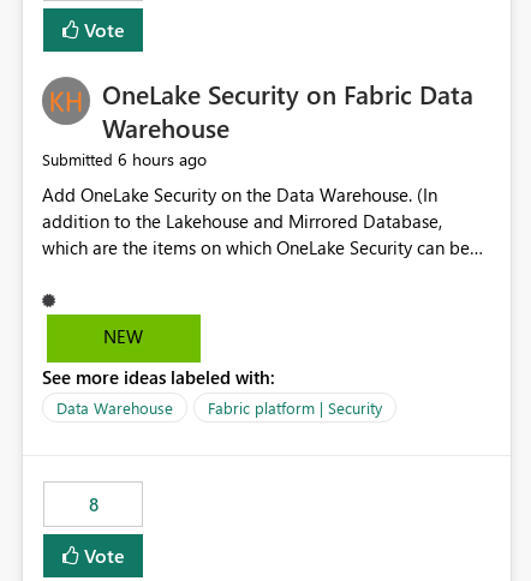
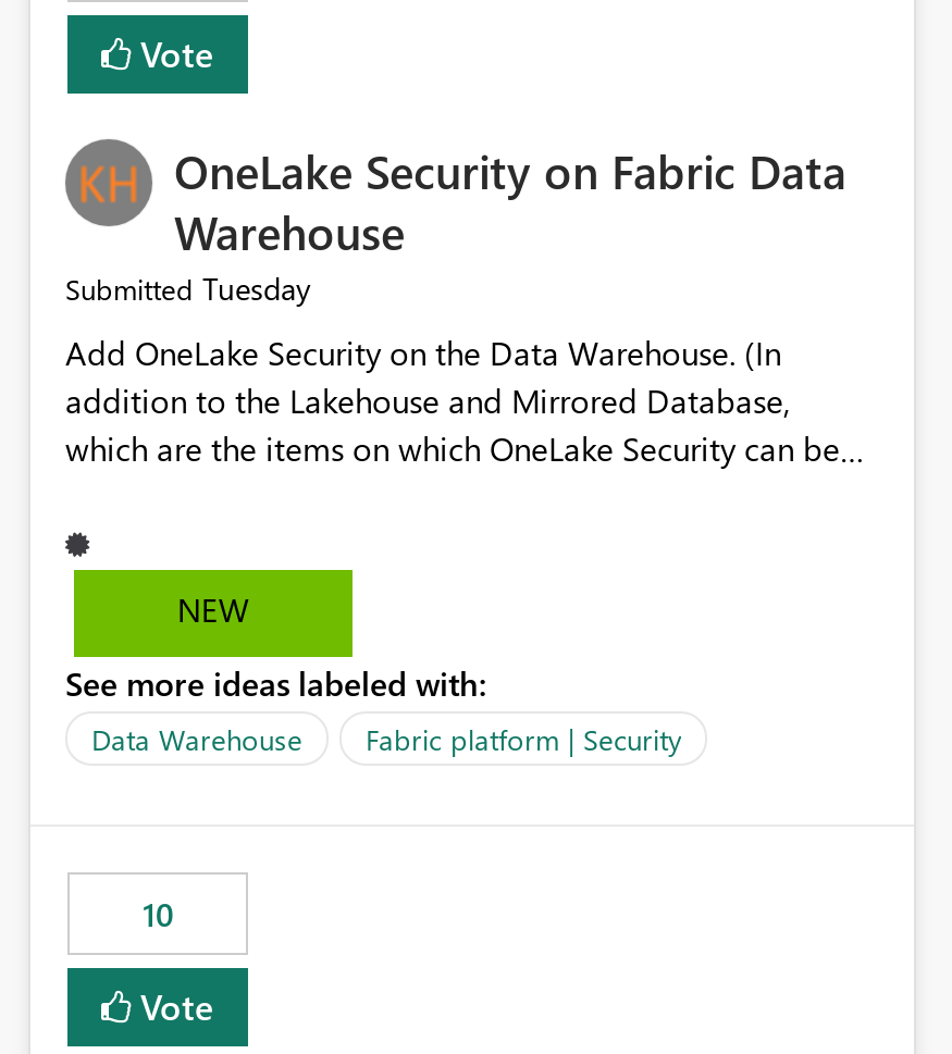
- Submitted 6 hours ago
+ Submitted Tuesday

- 8
+ 10
